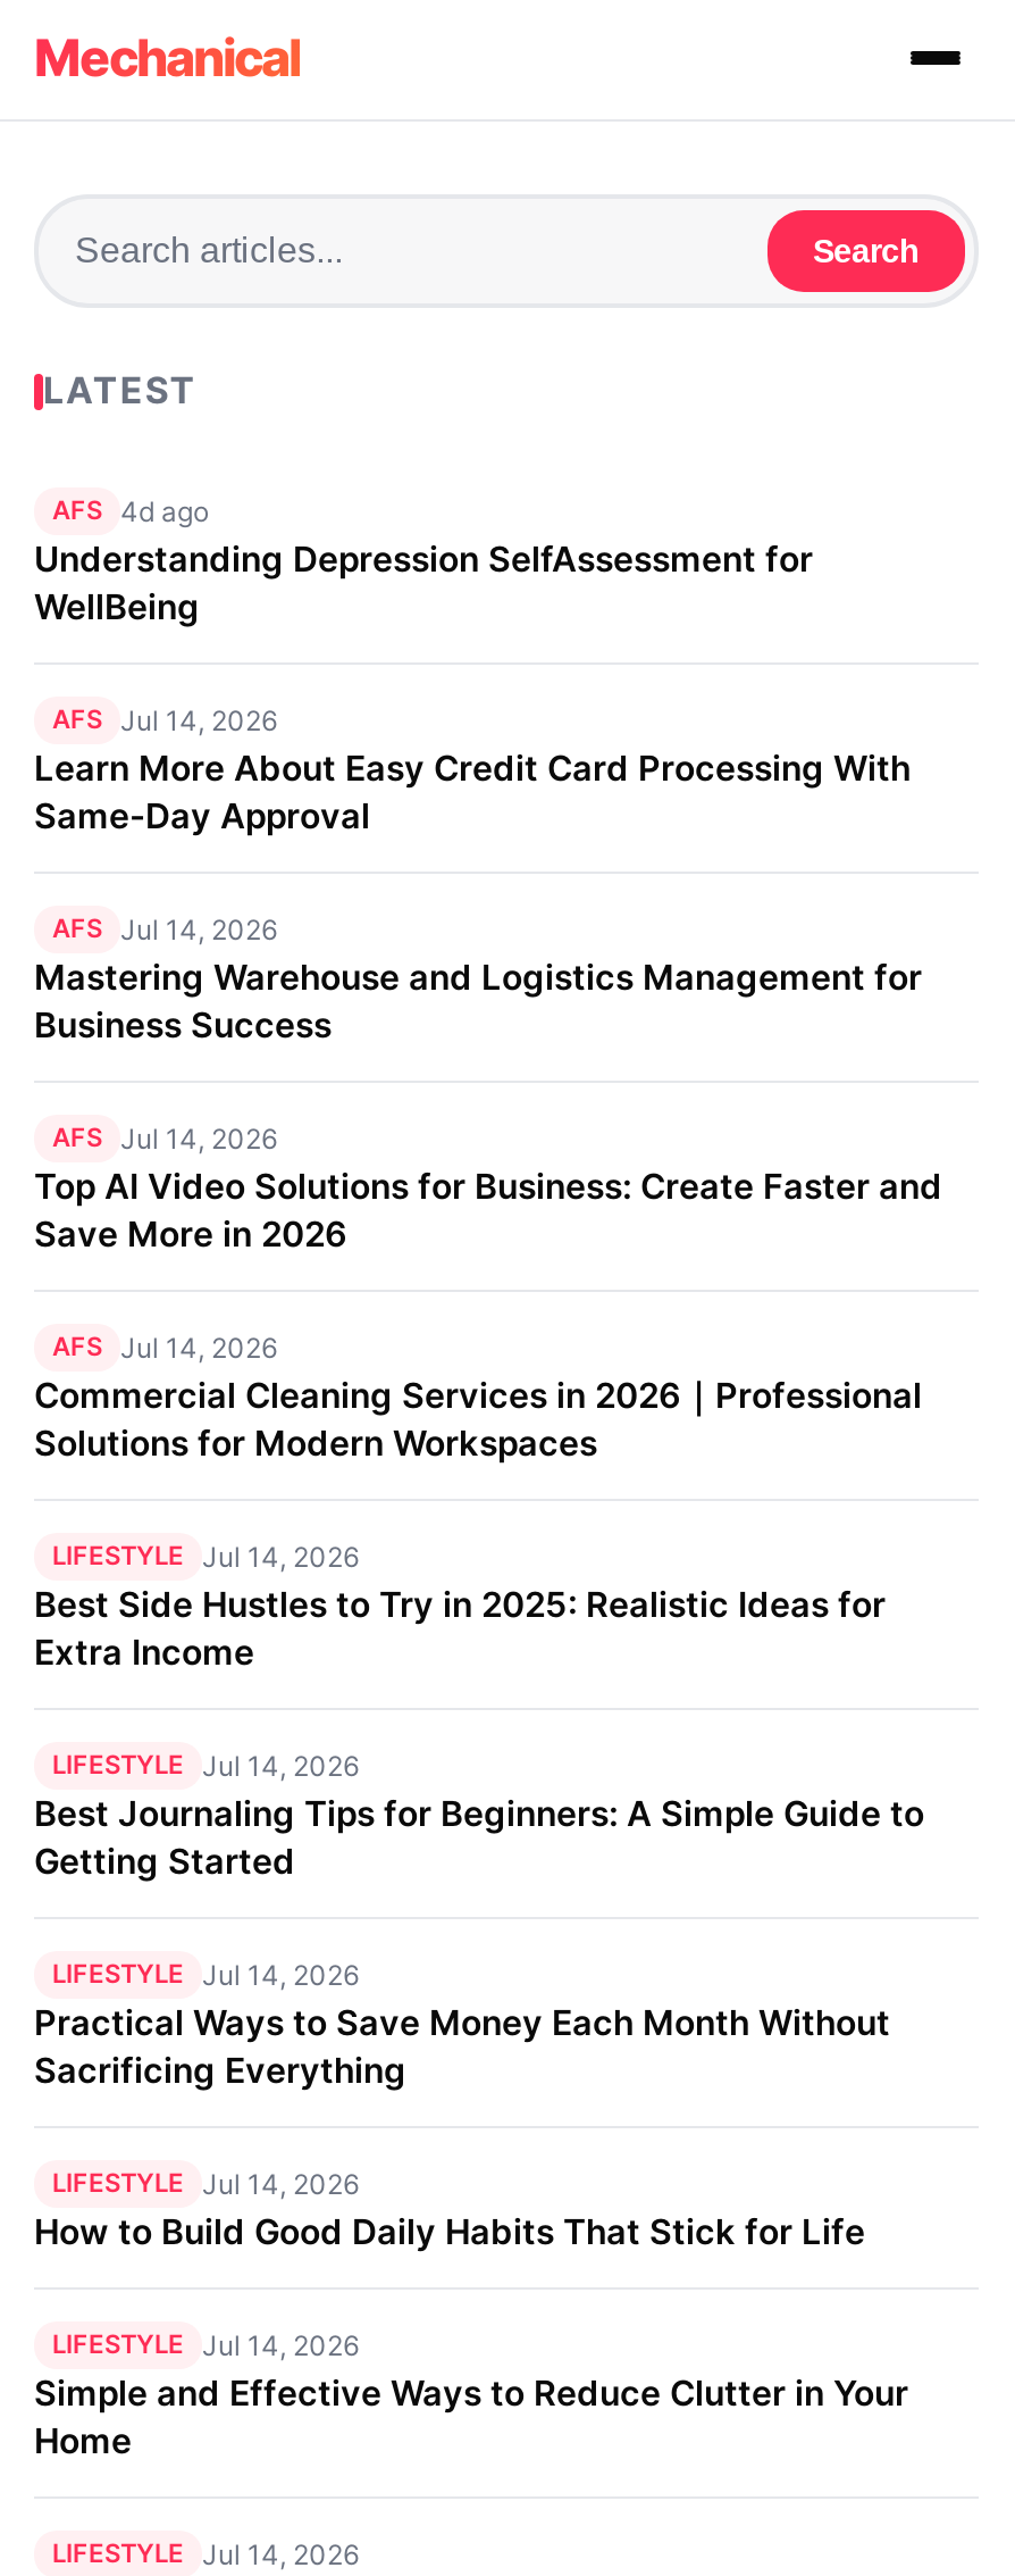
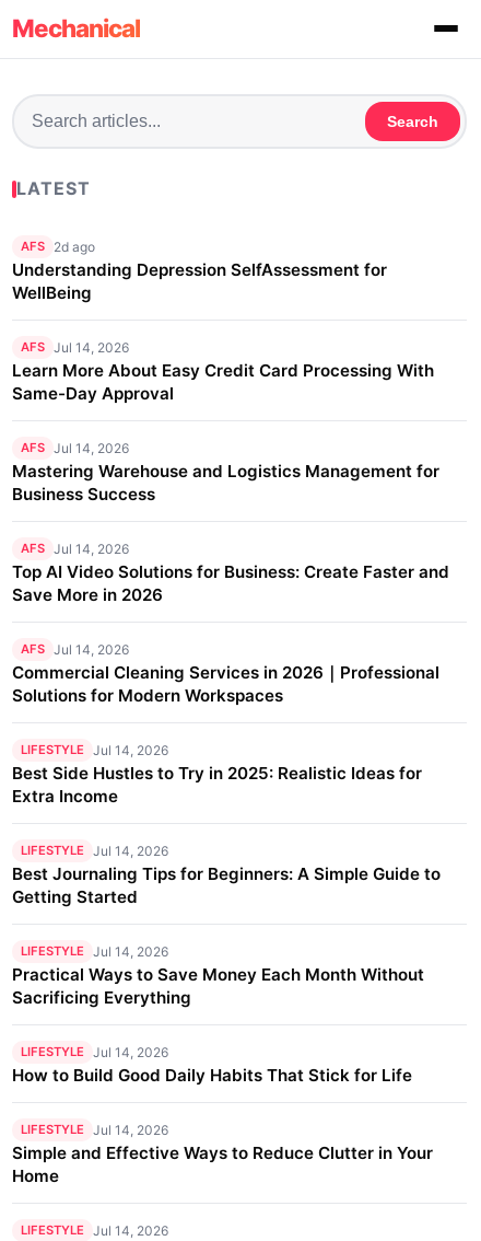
- AFS 4d ago
+ AFS 2d ago
